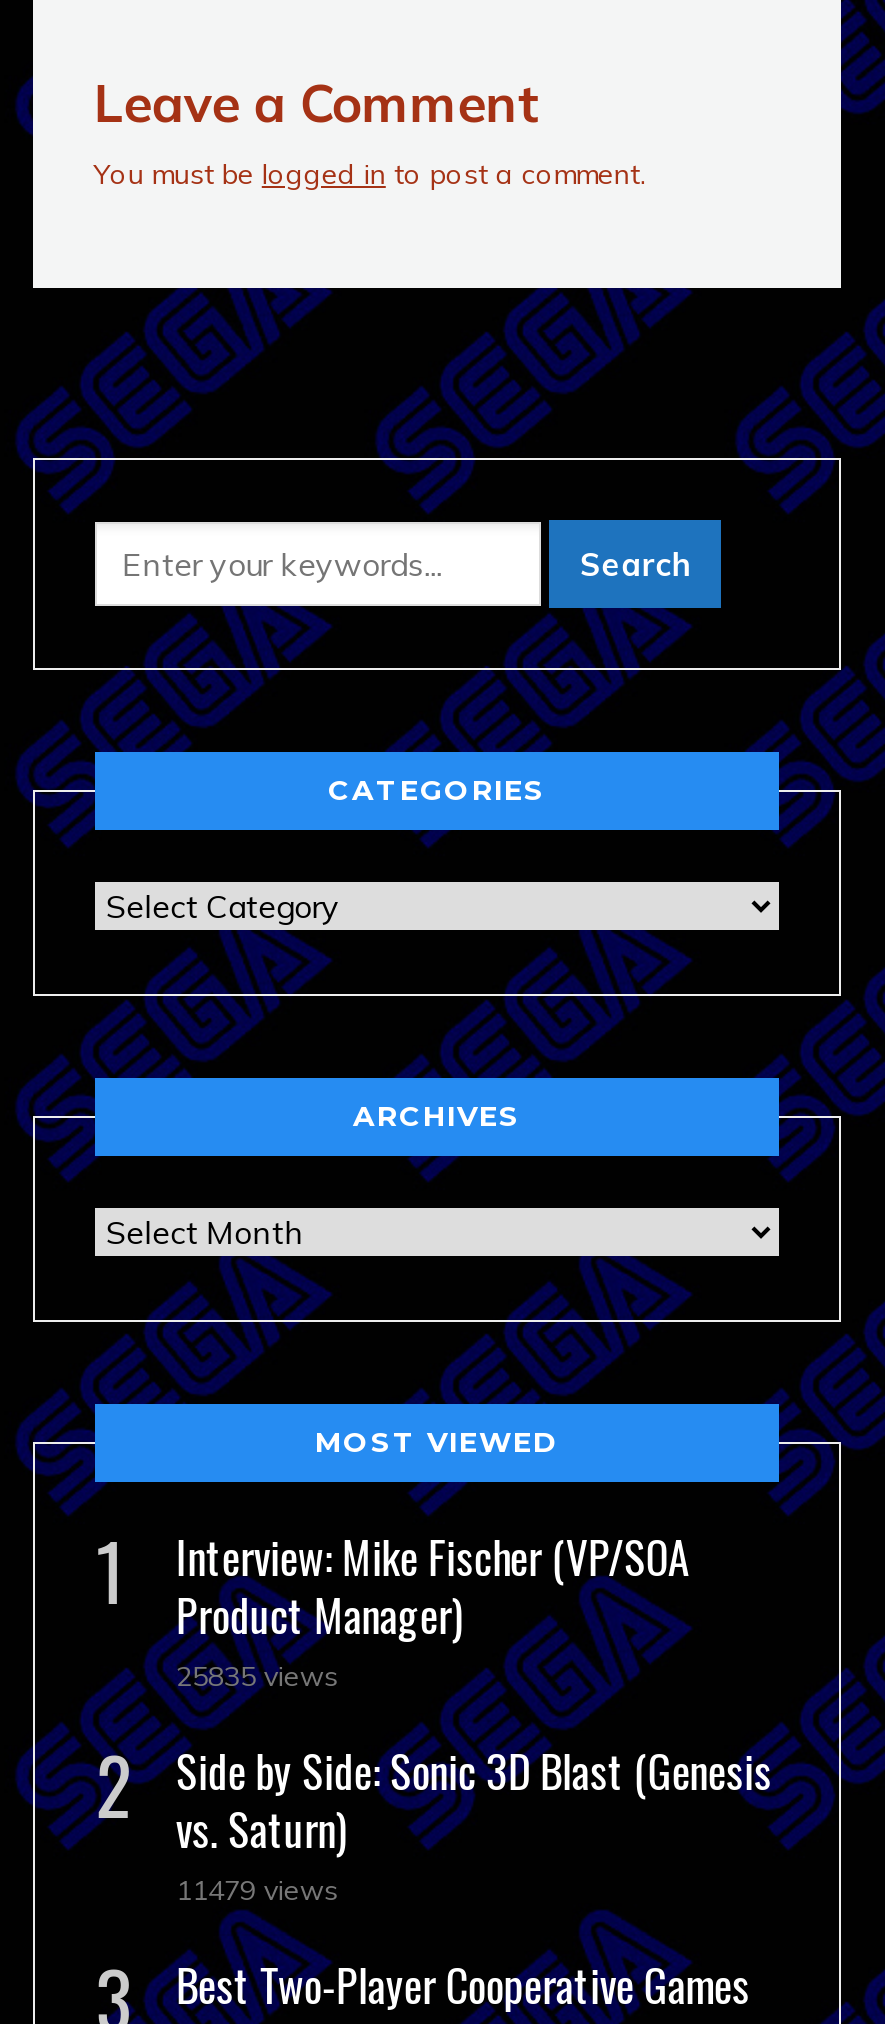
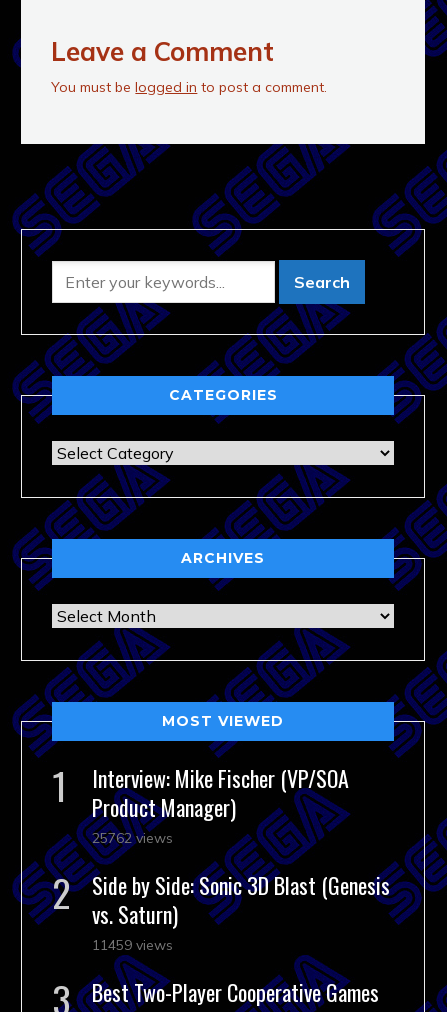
- 25835 views
+ 25762 views

- 11479 views
+ 11459 views
